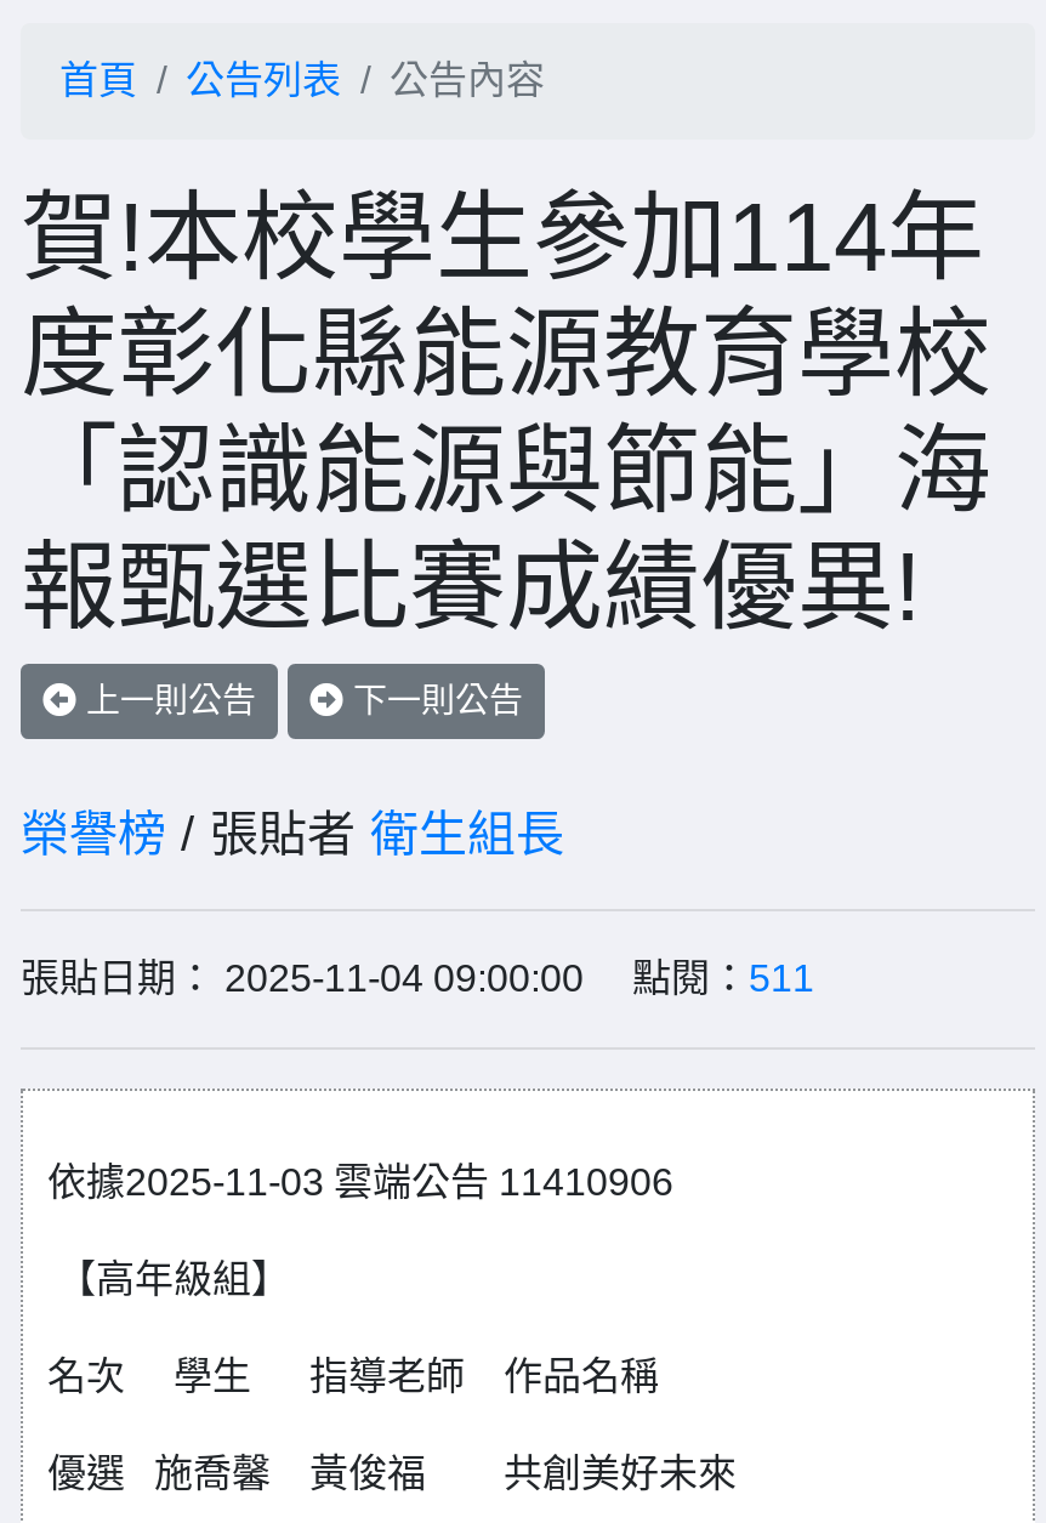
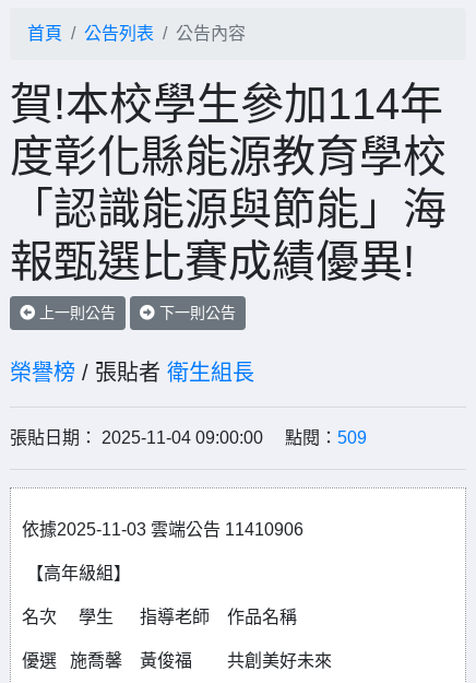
- 張貼日期： 2025-11-04 09:00:00 點閱：511
+ 張貼日期： 2025-11-04 09:00:00 點閱：509
